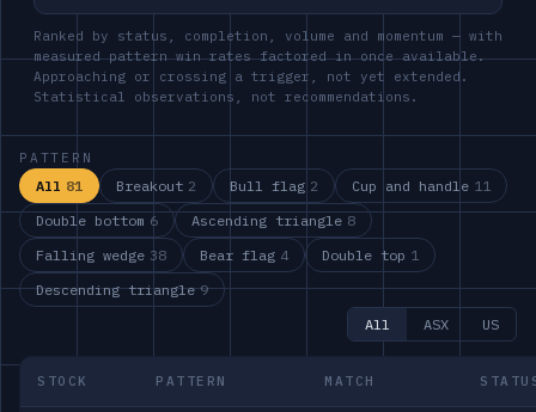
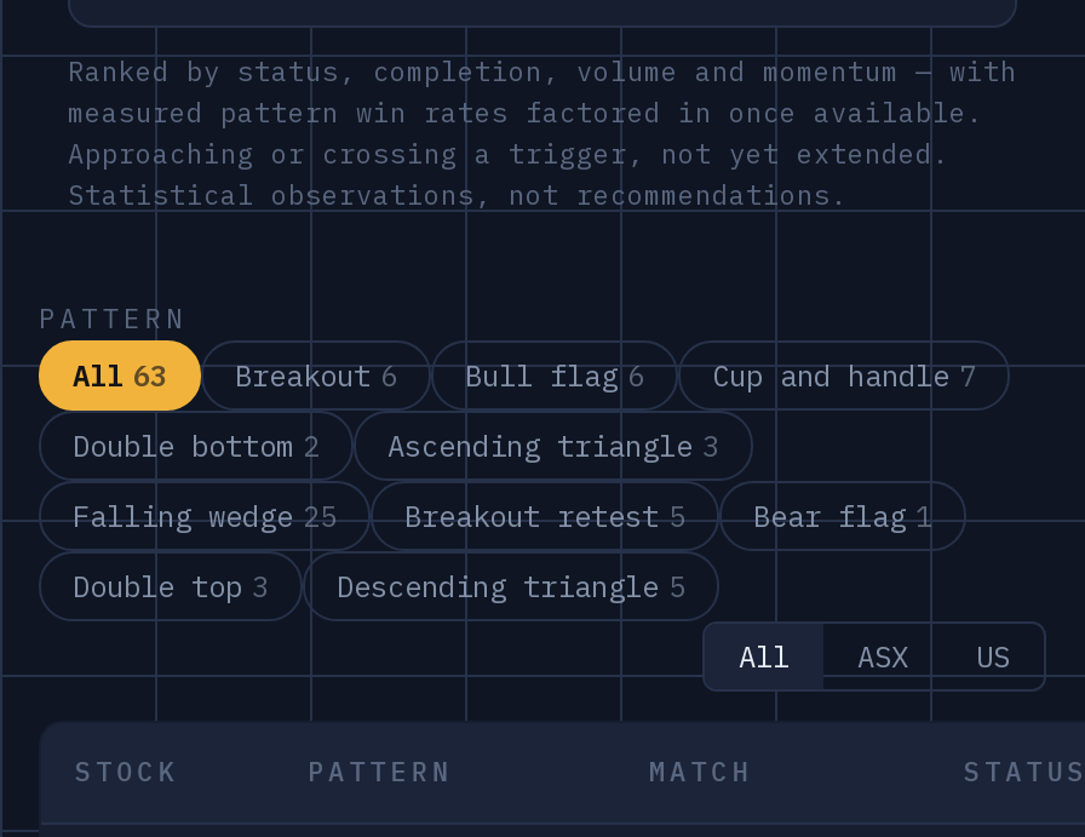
- All 81
- Breakout 2
- Bull flag 2
- Cup and handle 11
+ All 63
+ Breakout 6
+ Bull flag 6
+ Cup and handle 7

- Double bottom 6
- Ascending triangle 8
+ Double bottom 2
+ Ascending triangle 3

- Falling wedge 38
- Bear flag 4
- Double top 1
+ Falling wedge 25
+ Breakout retest 5
+ Bear flag 1

- Descending triangle 9
+ Double top 3
+ Descending triangle 5
